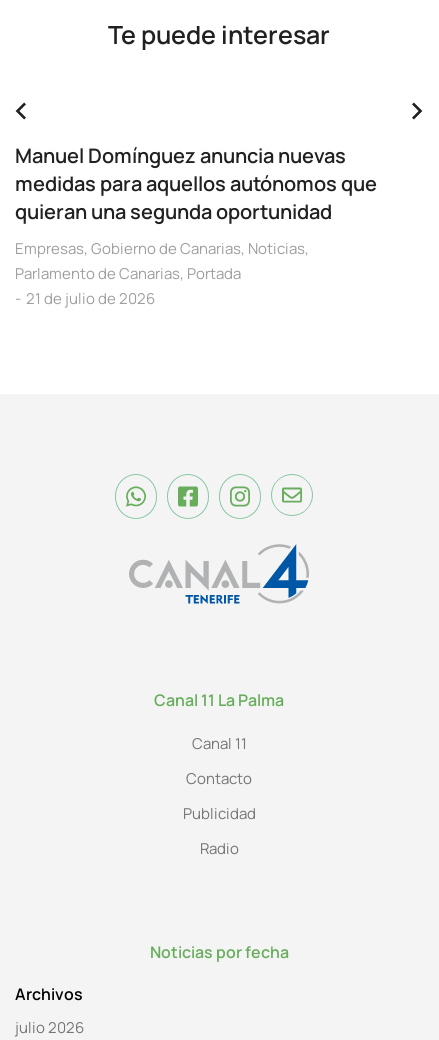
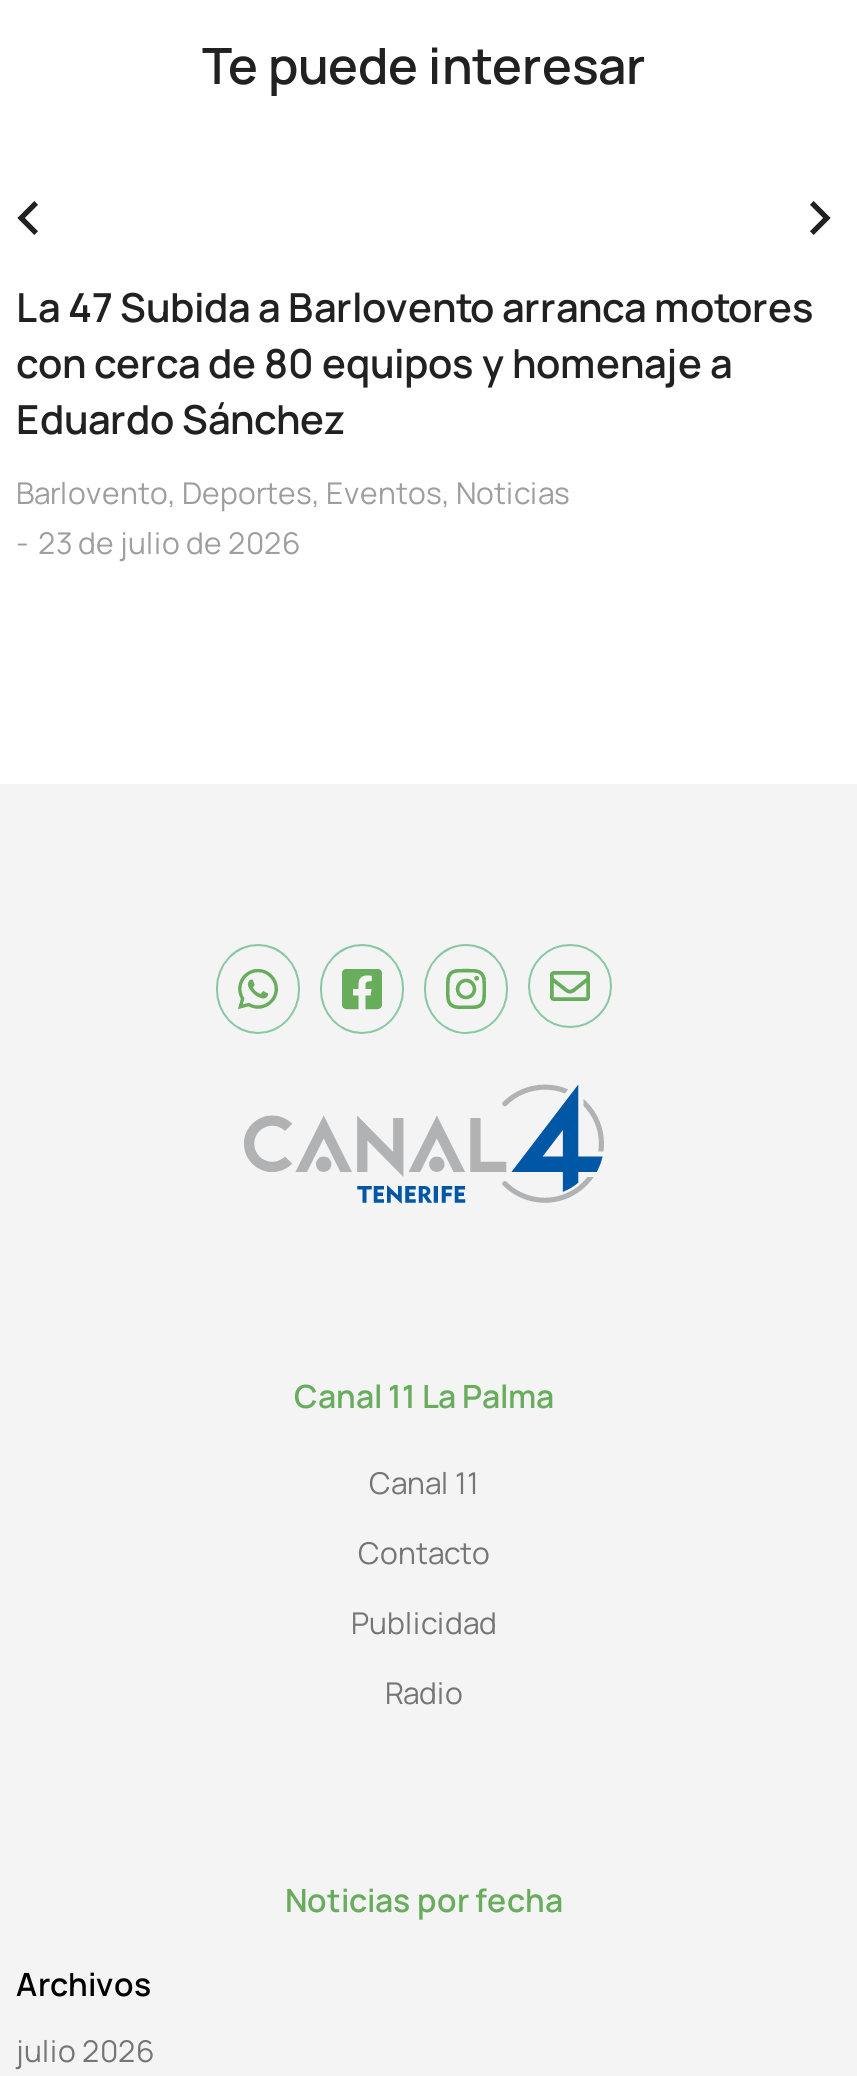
- Manuel Domínguez anuncia nuevas
- medidas para aquellos autónomos que
- quieran una segunda oportunidad
+ La 47 Subida a Barlovento arranca motores
+ con cerca de 80 equipos y homenaje a
+ Eduardo Sánchez

- Empresas, Gobierno de Canarias, Noticias,
- Parlamento de Canarias, Portada
- 21 de julio de 2026
+ Barlovento, Deportes, Eventos, Noticias
+ 23 de julio de 2026
